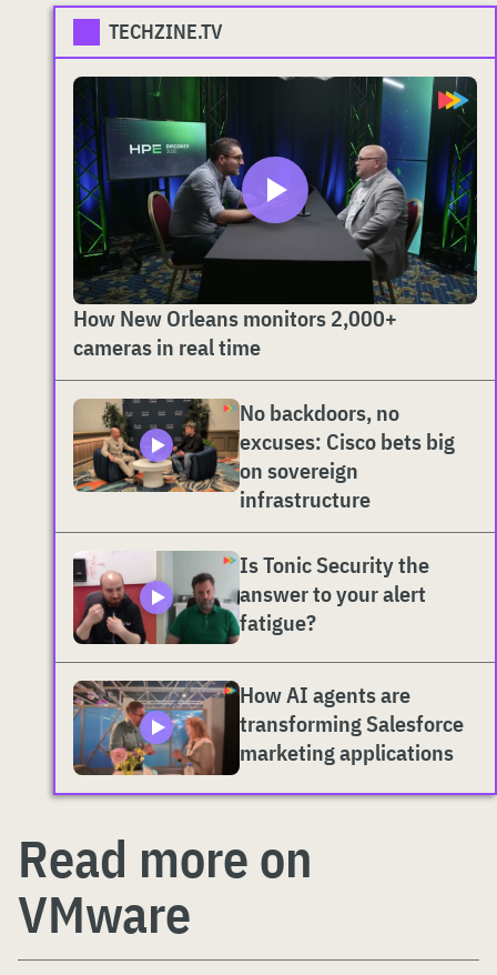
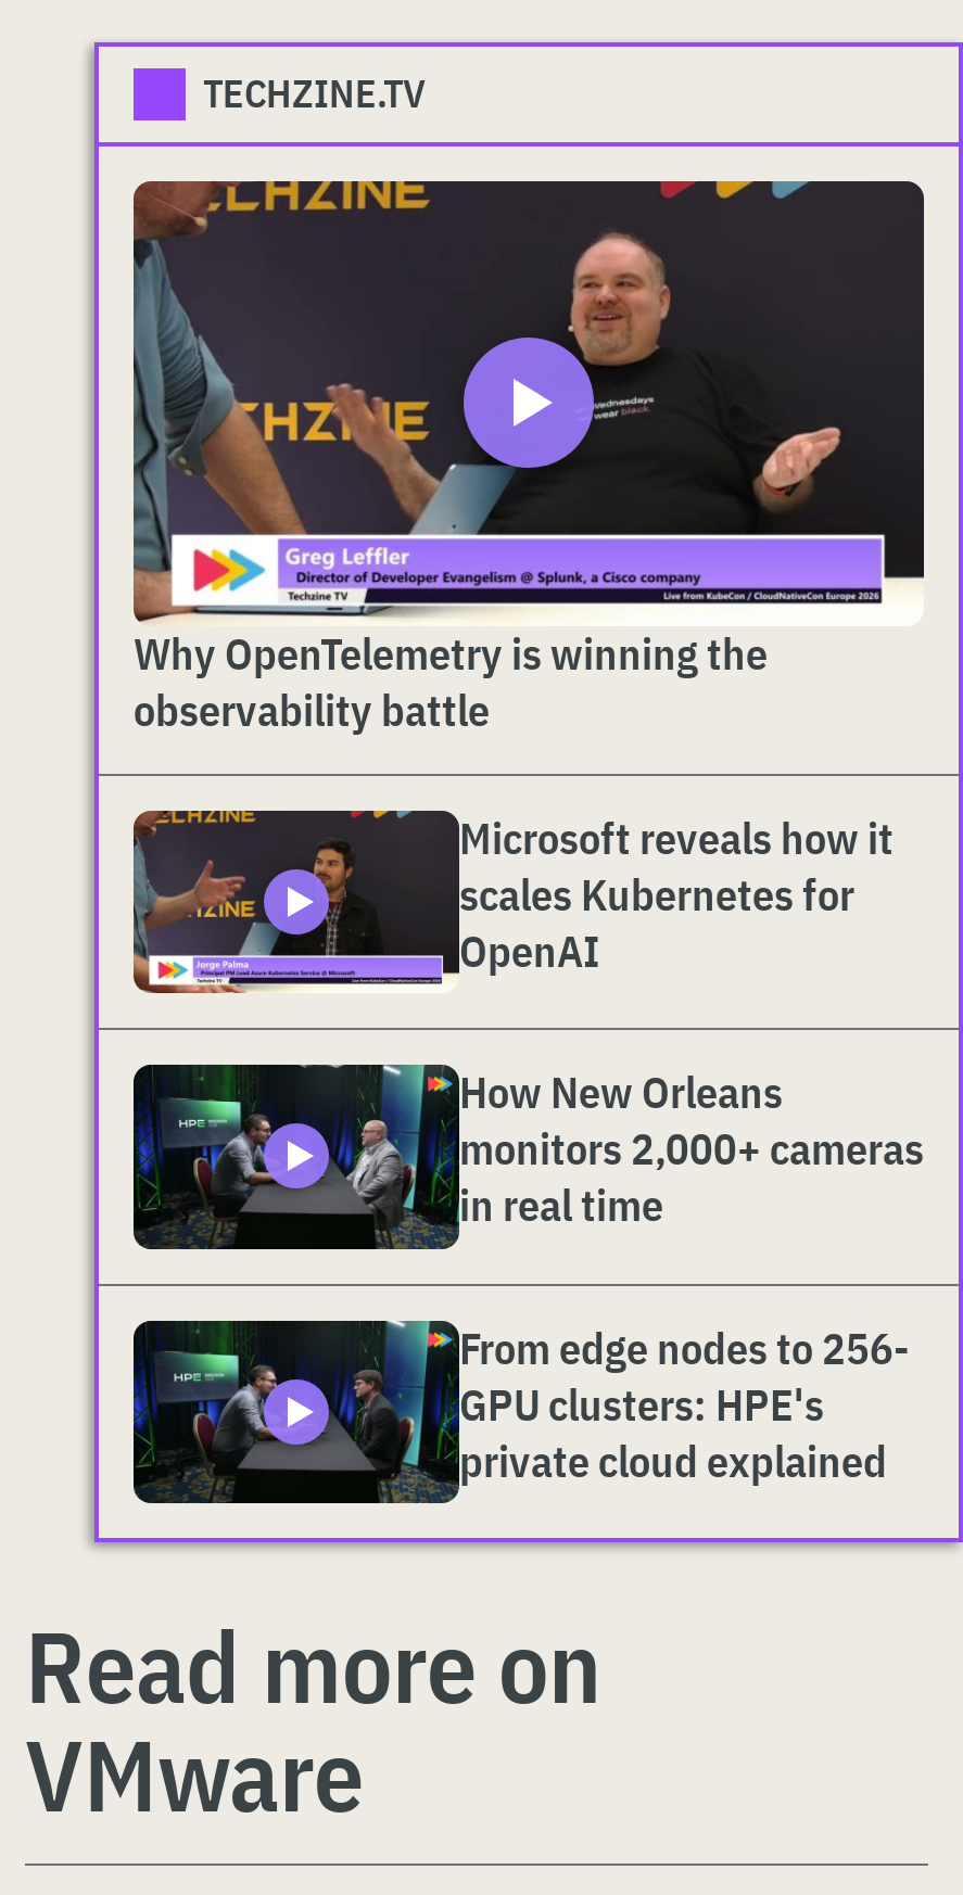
- [image]
- How New Orleans monitors 2,000+
- cameras in real time
+ [image]
+ Why OpenTelemetry is winning the
+ observability battle

- [image]
- No backdoors, no
- excuses: Cisco bets big
- on sovereign
- infrastructure
+ [image]
+ Microsoft reveals how it
+ scales Kubernetes for
+ OpenAI

- [image]
- Is Tonic Security the
- answer to your alert
- fatigue?
+ [image]
+ How New Orleans
+ monitors 2,000+ cameras
+ in real time

- [image]
- How AI agents are
- transforming Salesforce
- marketing applications
+ [image]
+ From edge nodes to 256-
+ GPU clusters: HPE's
+ private cloud explained
